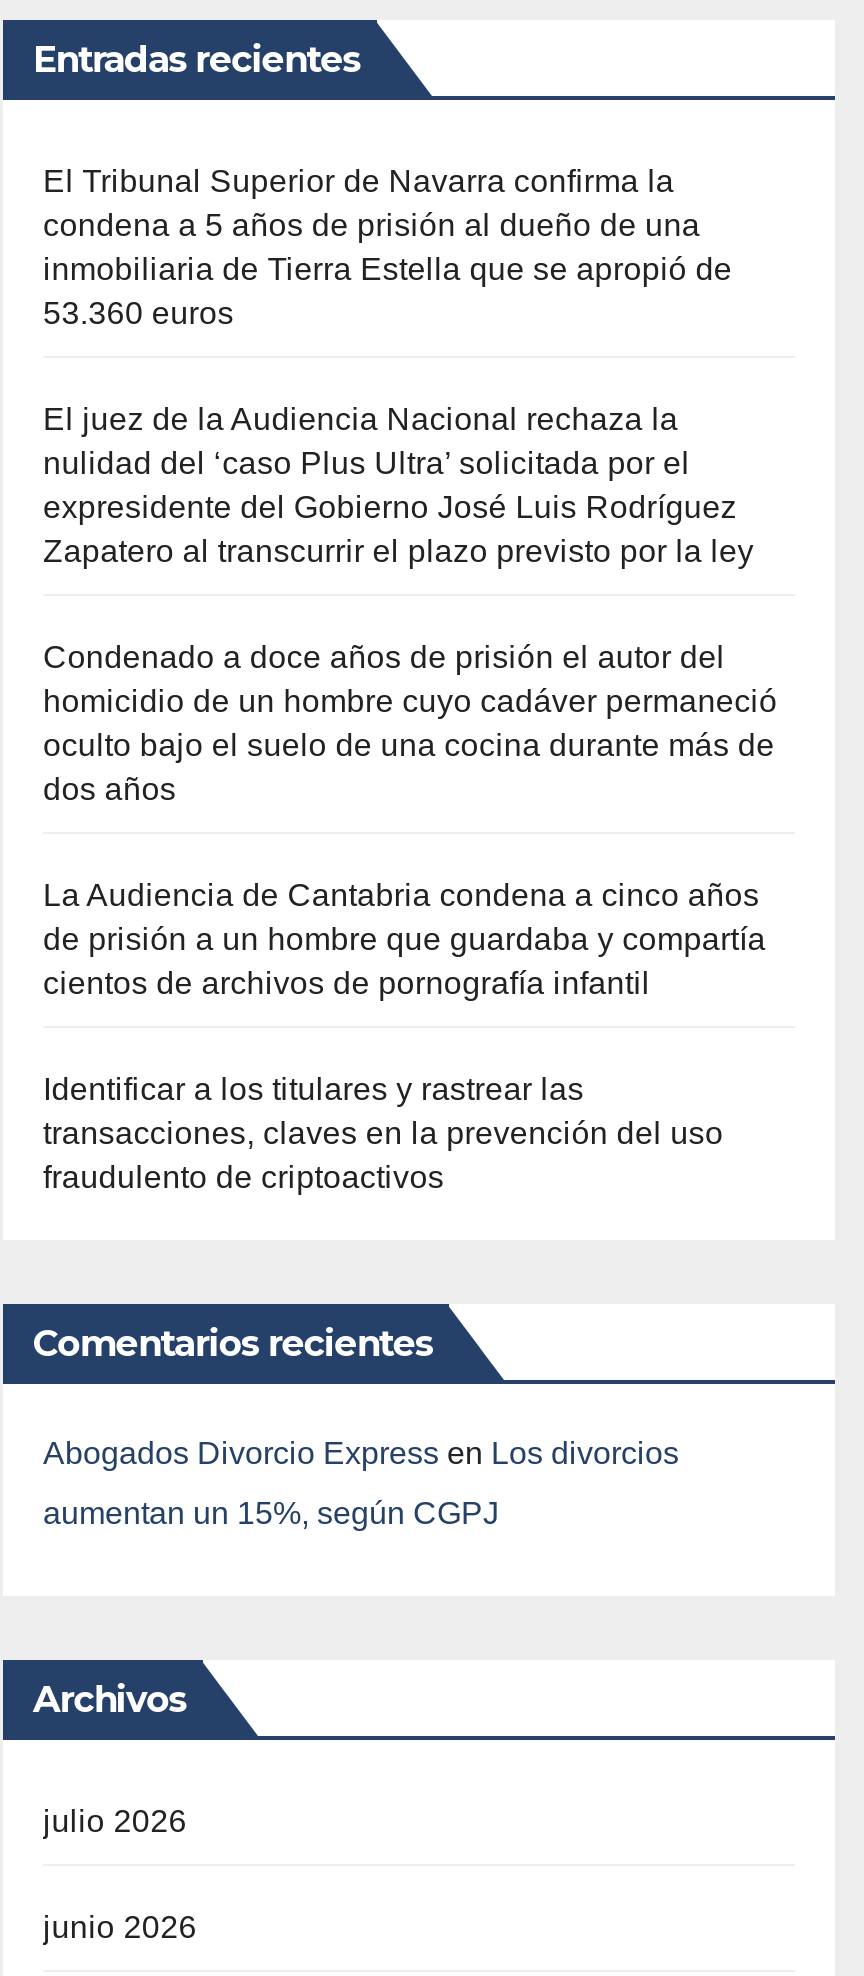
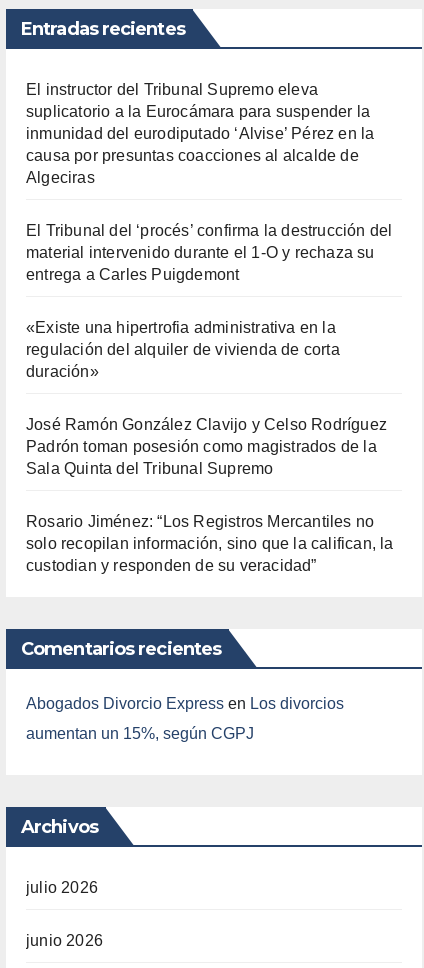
- El Tribunal Superior de Navarra confirma la
- condena a 5 años de prisión al dueño de una
- inmobiliaria de Tierra Estella que se apropió de
- 53.360 euros
+ El instructor del Tribunal Supremo eleva
+ suplicatorio a la Eurocámara para suspender la
+ inmunidad del eurodiputado ‘Alvise’ Pérez en la
+ causa por presuntas coacciones al alcalde de
+ Algeciras

- El juez de la Audiencia Nacional rechaza la
- nulidad del ‘caso Plus Ultra’ solicitada por el
- expresidente del Gobierno José Luis Rodríguez
- Zapatero al transcurrir el plazo previsto por la ley
+ El Tribunal del ‘procés’ confirma la destrucción del
+ material intervenido durante el 1-O y rechaza su
+ entrega a Carles Puigdemont

- Condenado a doce años de prisión el autor del
- homicidio de un hombre cuyo cadáver permaneció
- oculto bajo el suelo de una cocina durante más de
- dos años
+ «Existe una hipertrofia administrativa en la
+ regulación del alquiler de vivienda de corta
+ duración»

- La Audiencia de Cantabria condena a cinco años
- de prisión a un hombre que guardaba y compartía
- cientos de archivos de pornografía infantil
+ José Ramón González Clavijo y Celso Rodríguez
+ Padrón toman posesión como magistrados de la
+ Sala Quinta del Tribunal Supremo

- Identificar a los titulares y rastrear las
- transacciones, claves en la prevención del uso
- fraudulento de criptoactivos
+ Rosario Jiménez: “Los Registros Mercantiles no
+ solo recopilan información, sino que la califican, la
+ custodian y responden de su veracidad”
